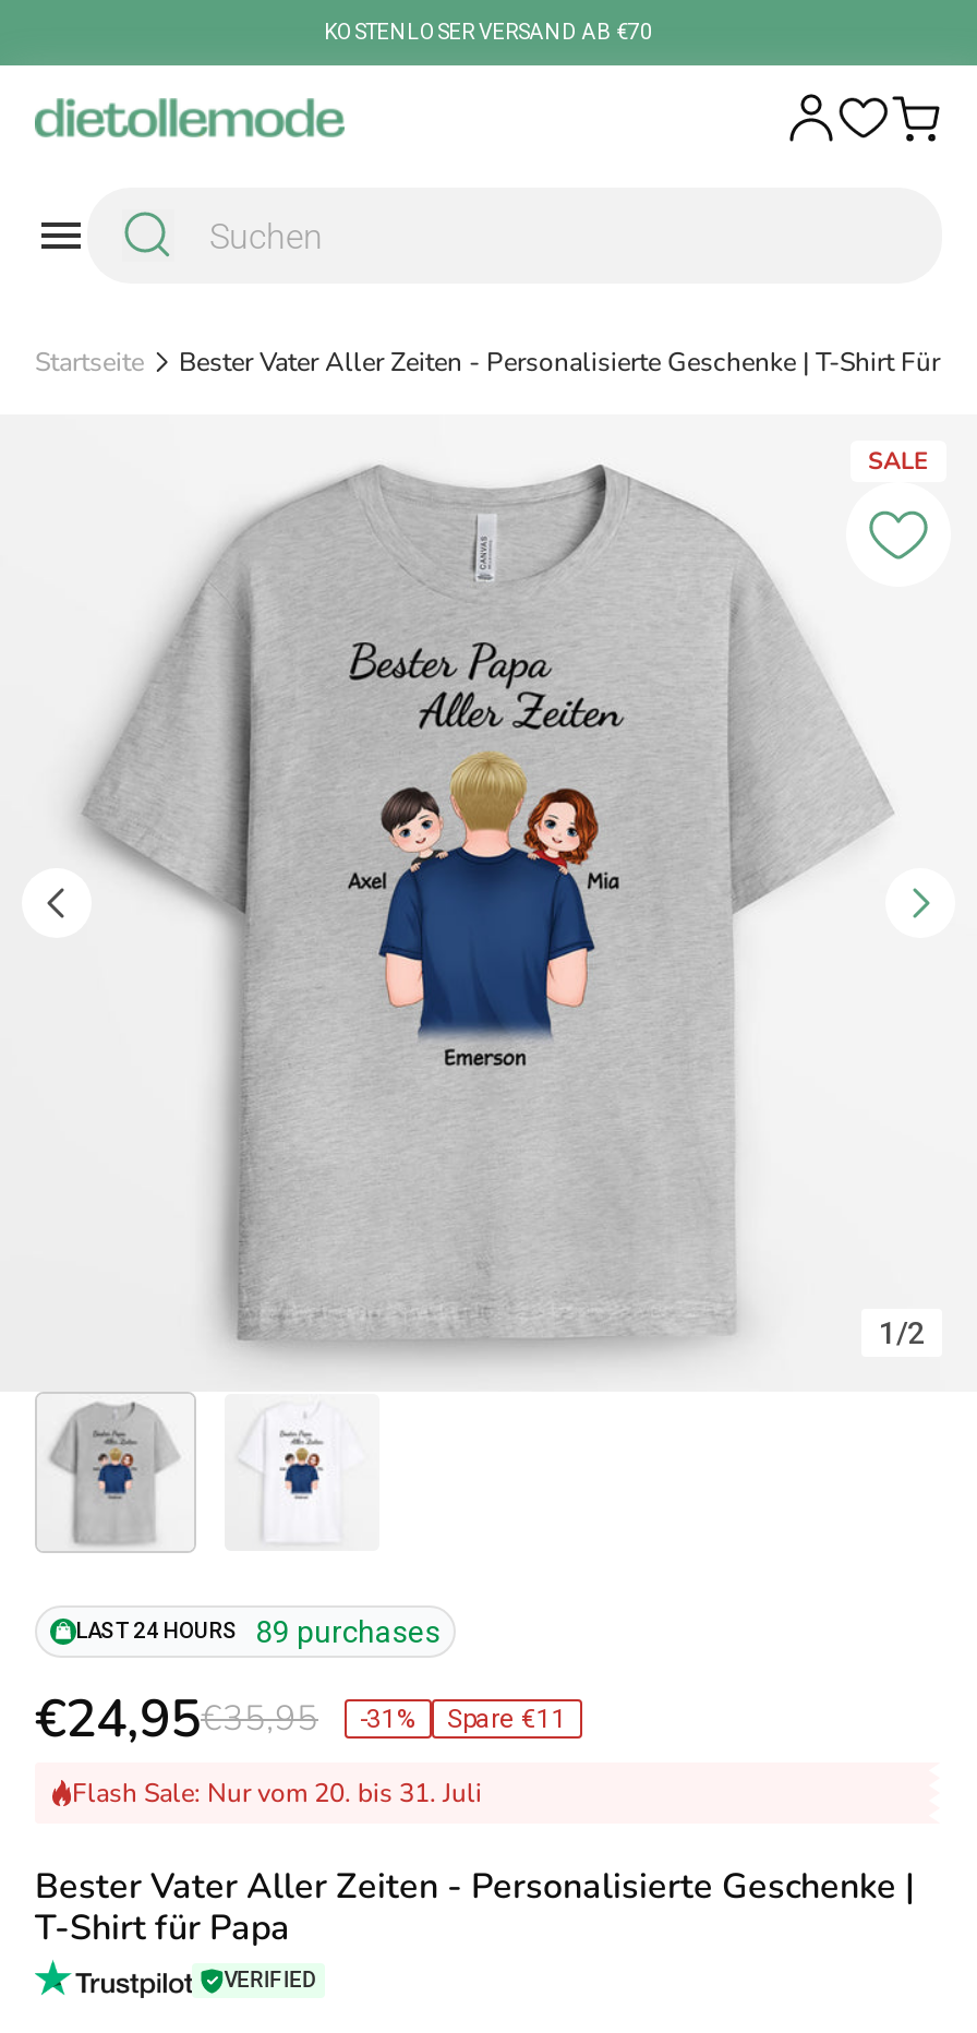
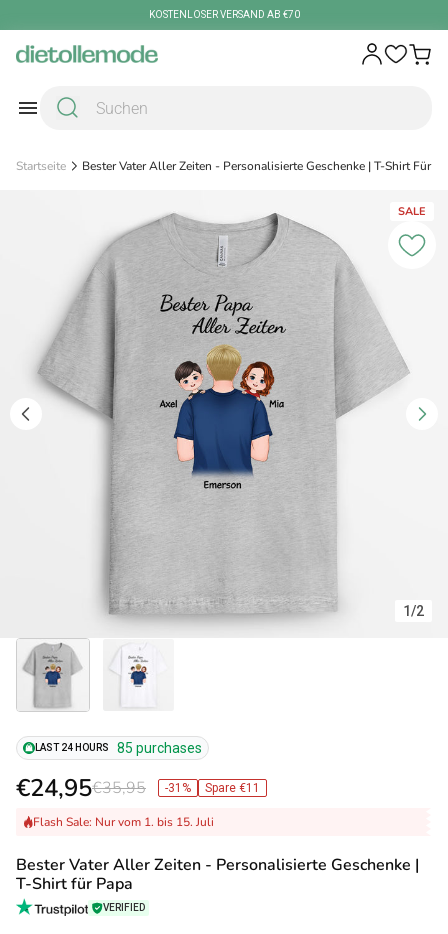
- LAST 24 HOURS 89 purchases
+ LAST 24 HOURS 85 purchases

- Flash Sale: Nur vom 20. bis 31. Juli
+ Flash Sale: Nur vom 1. bis 15. Juli
